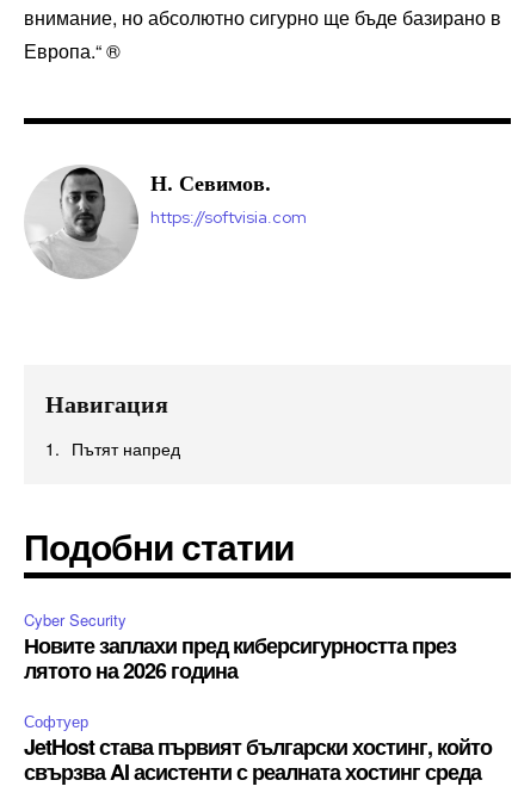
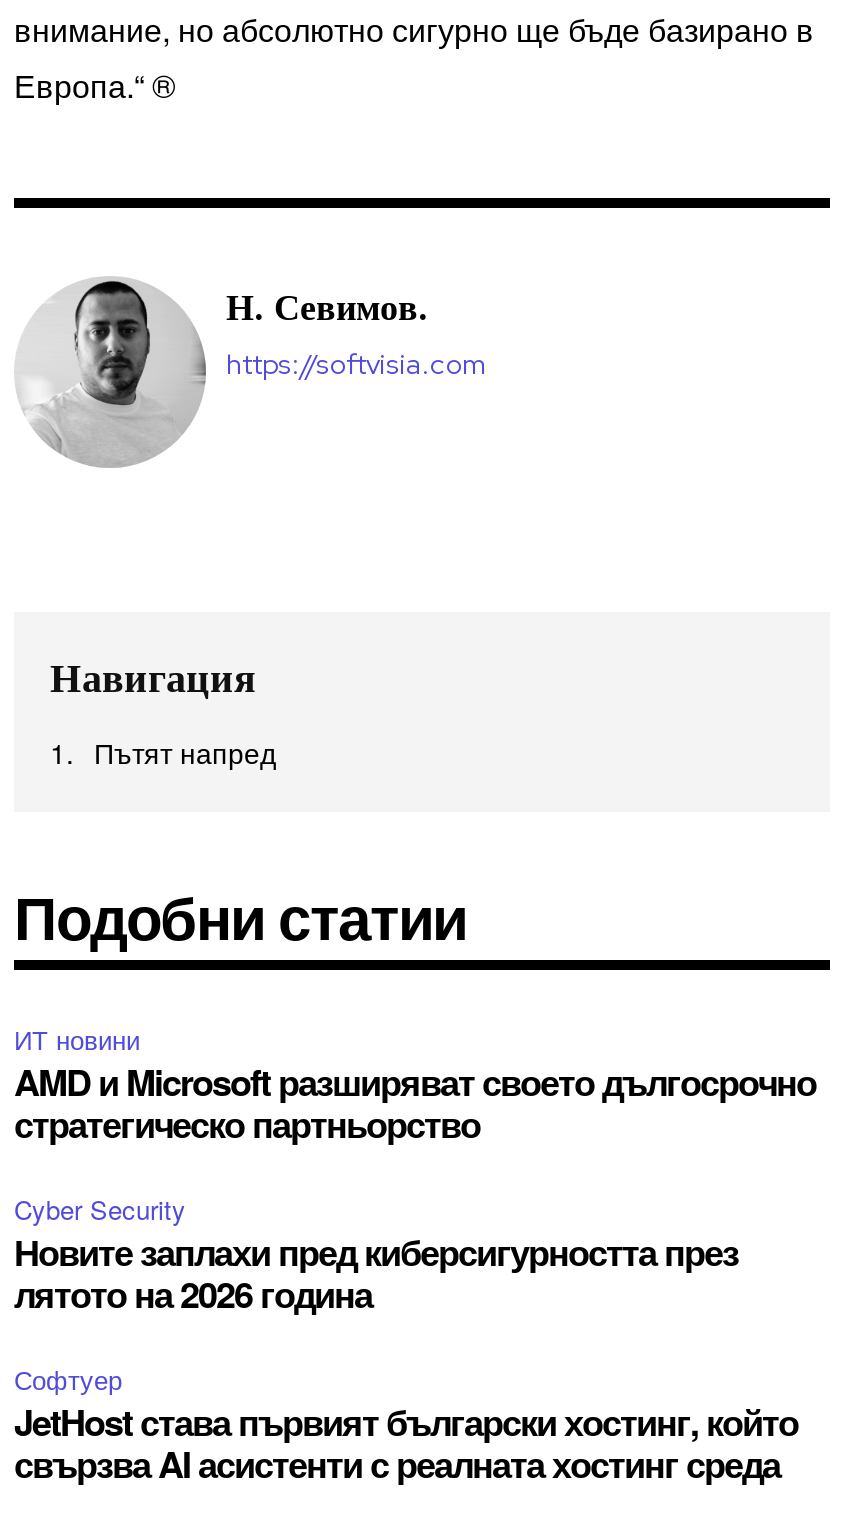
+ ИТ новини
+ AMD и Microsoft разширяват своето дългосрочно
+ стратегическо партньорство
